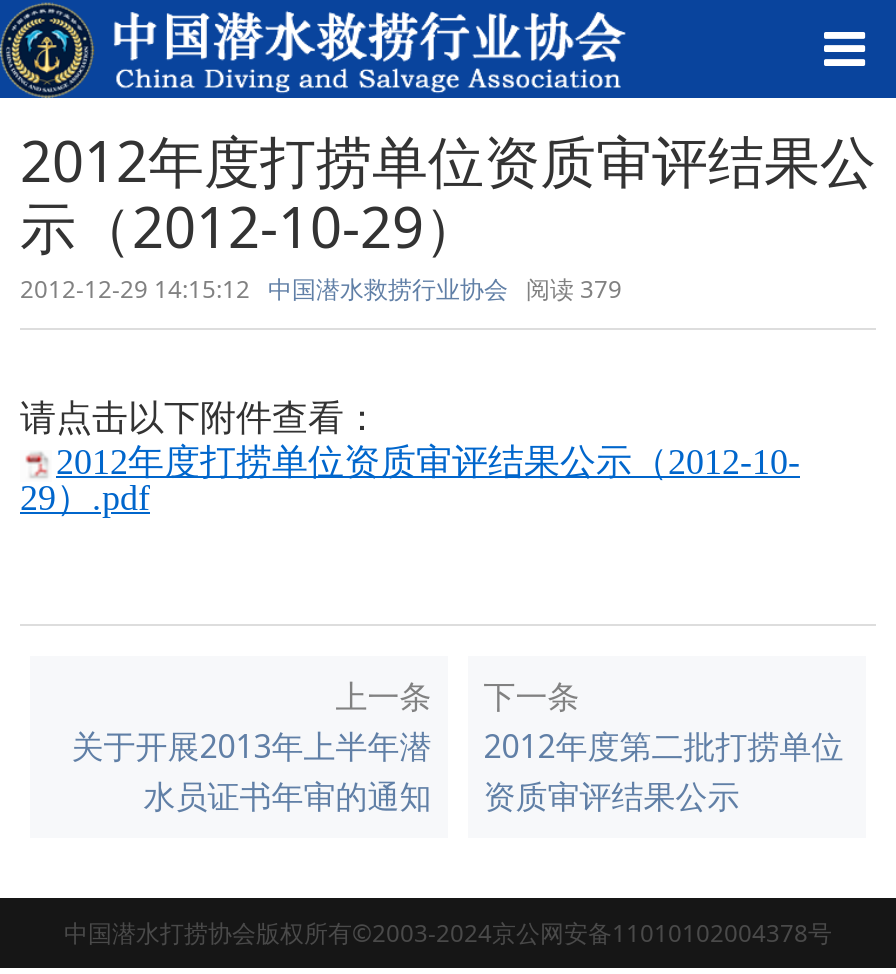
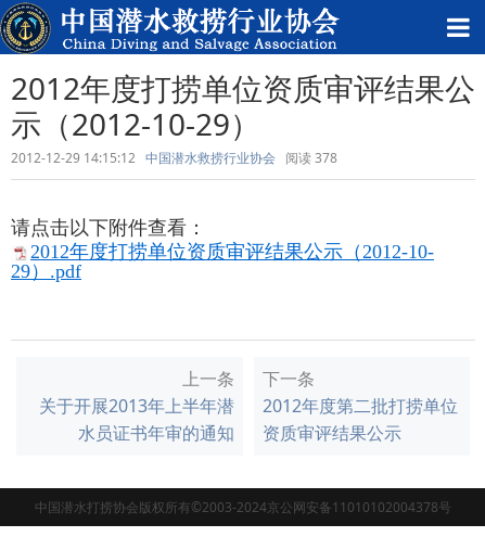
- 2012-12-29 14:15:12 中国潜水救捞行业协会 阅读379
+ 2012-12-29 14:15:12 中国潜水救捞行业协会 阅读378
